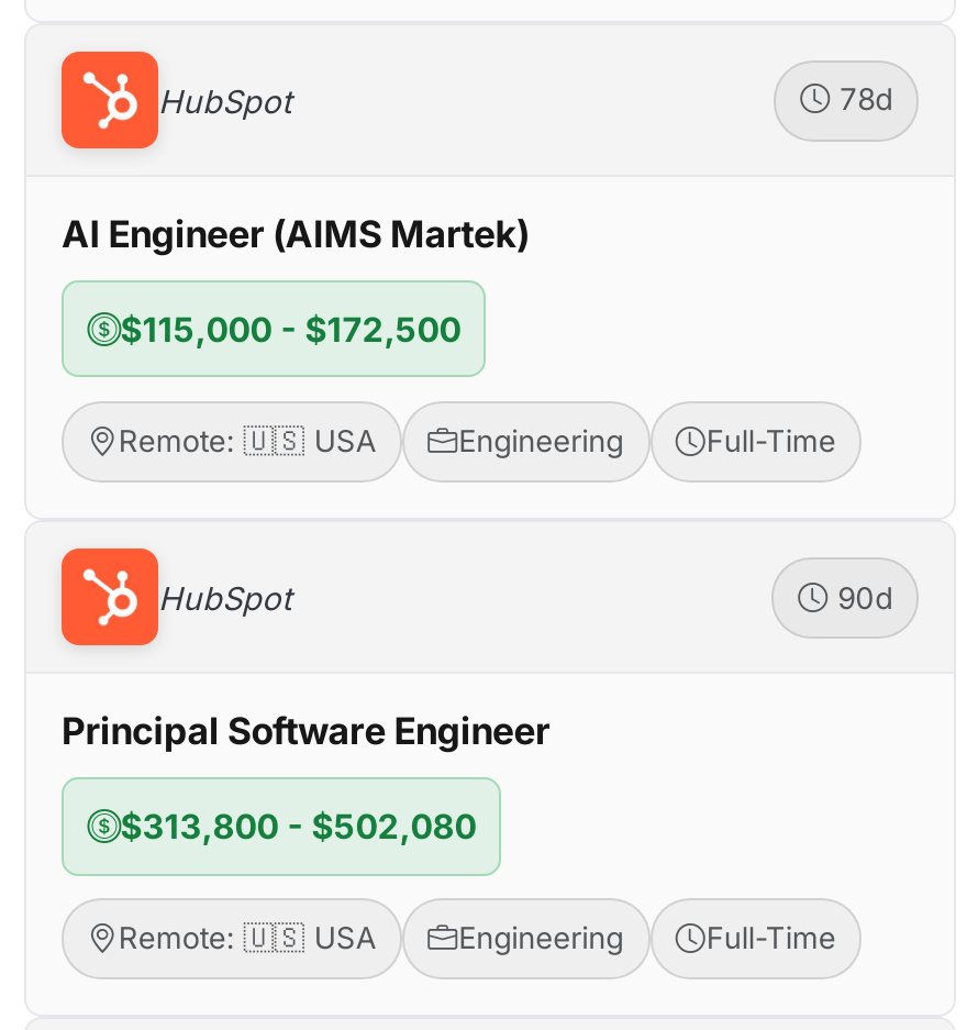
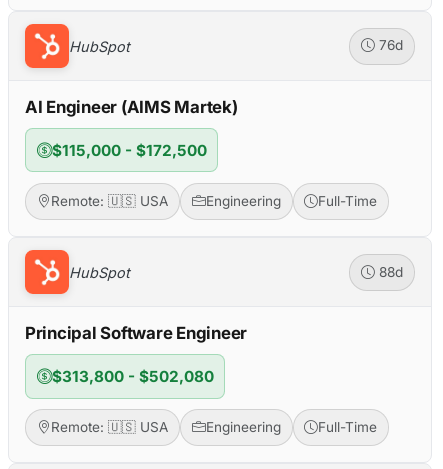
- 78d
+ 76d

- 90d
+ 88d
